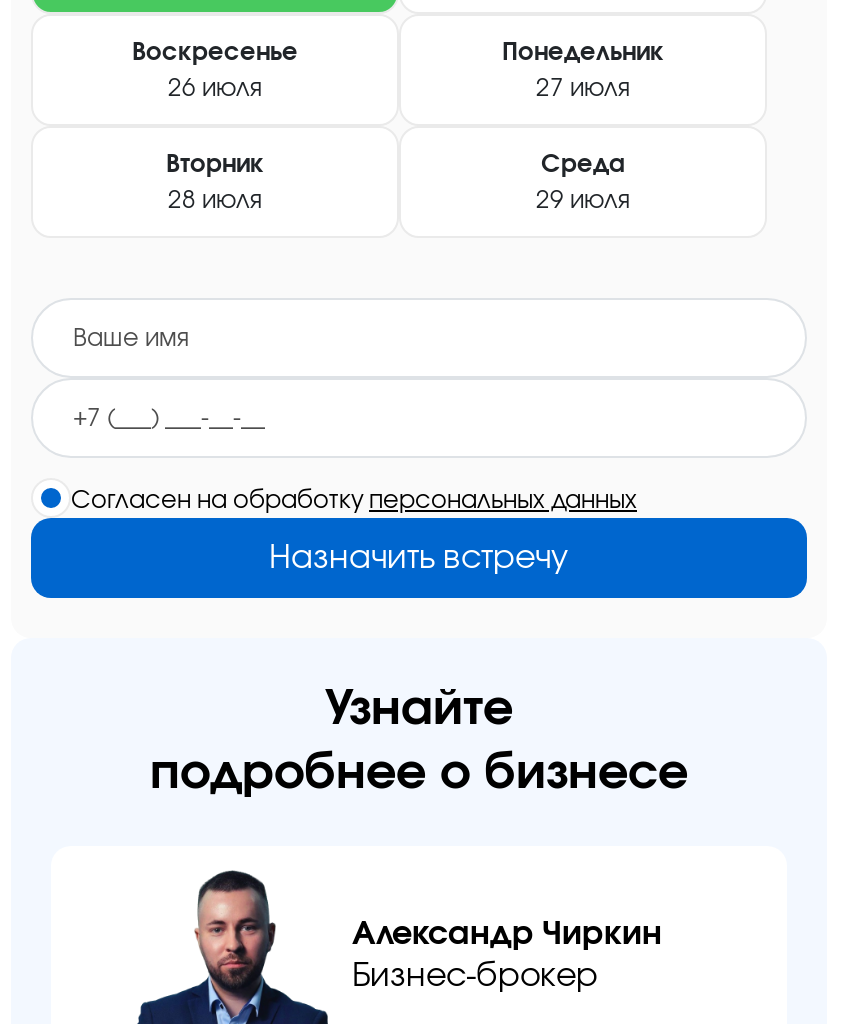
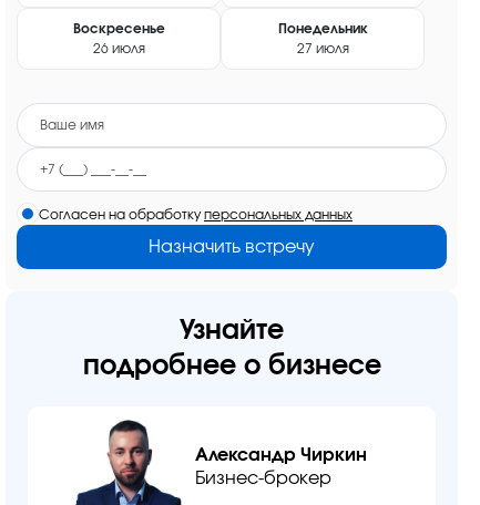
- Вторник
- 28 июля

- Среда
- 29 июля
